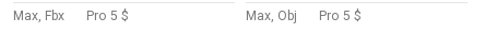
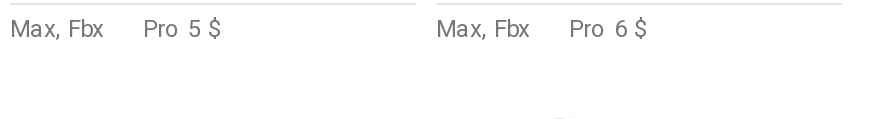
- Max, Obj
- Pro 5 $
+ Max, Fbx
+ Pro 6 $
